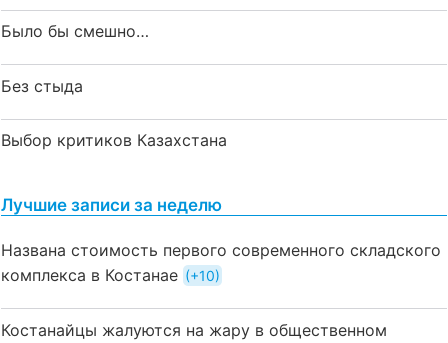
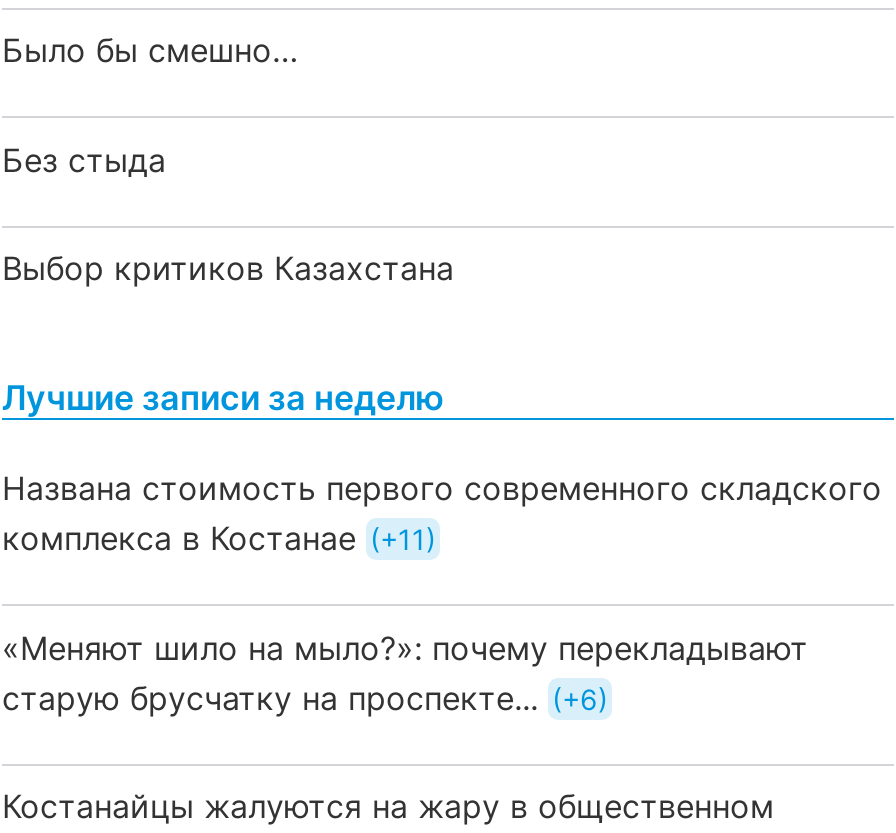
- +10
+ +11
+ «Меняют шило на мыло?»: почему перекладывают
+ старую брусчатку на проспекте...
+ +6
